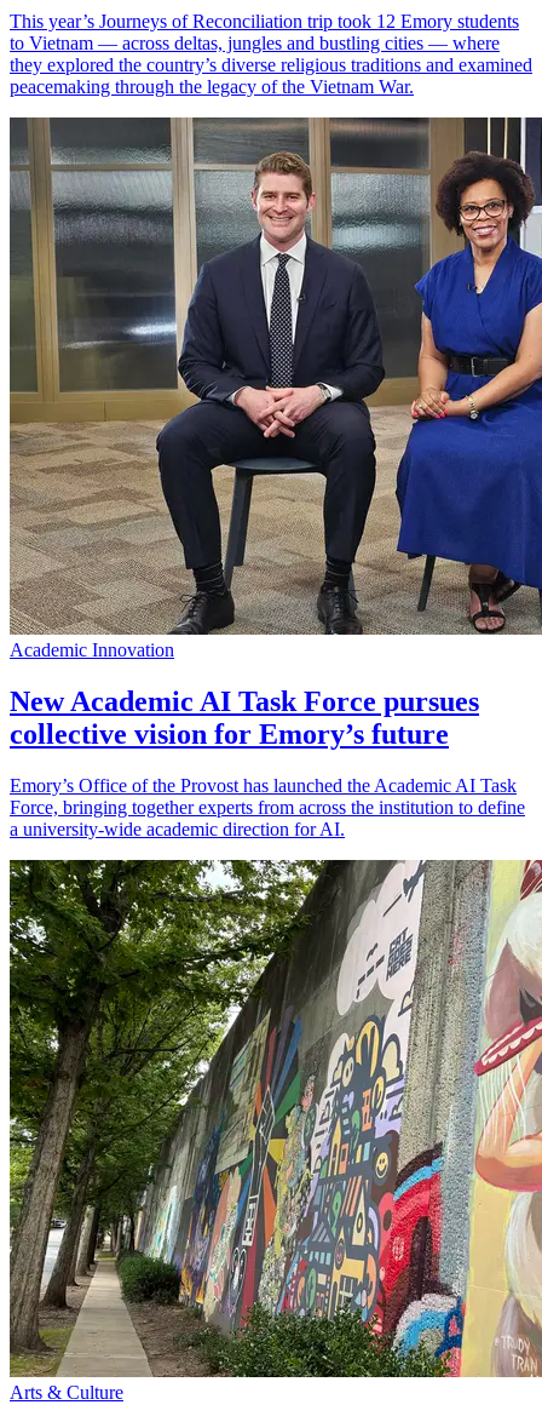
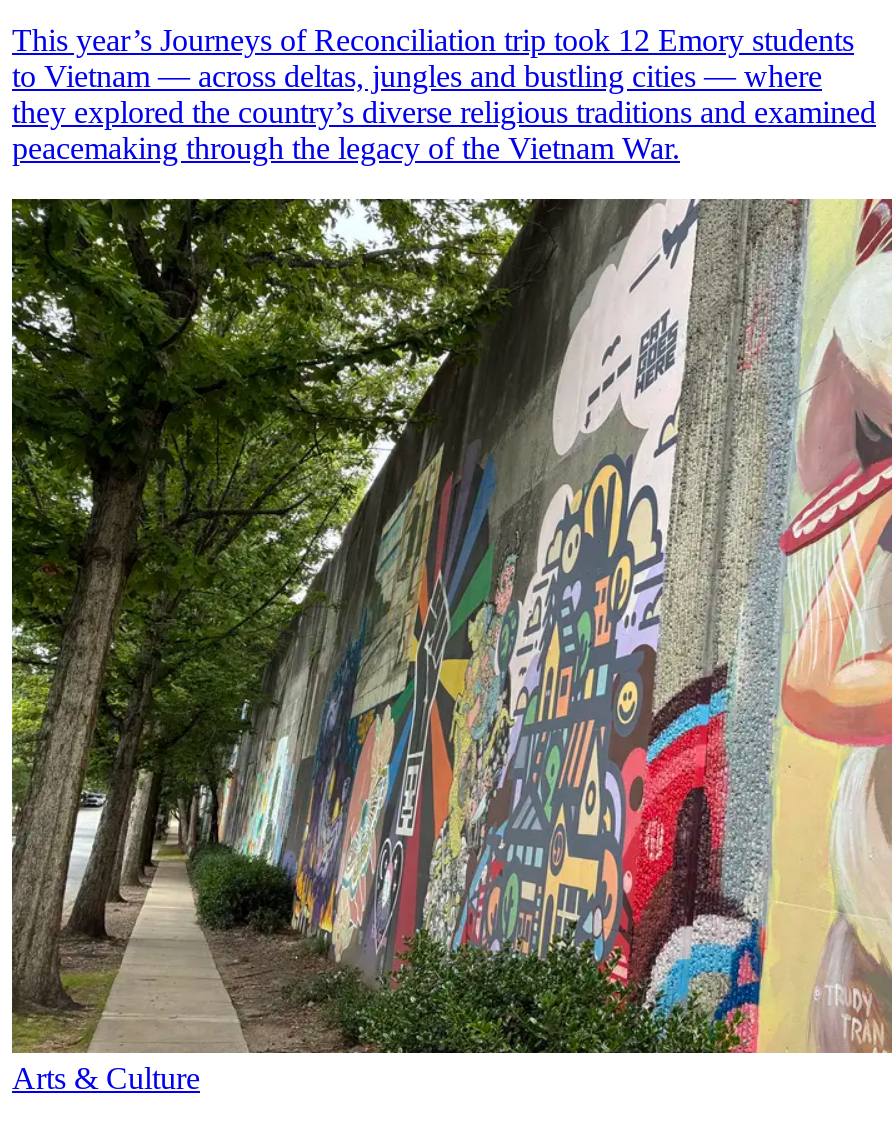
- [image]
- Academic Innovation
- New Academic AI Task Force pursues
- collective vision for Emory’s future
- Emory’s Office of the Provost has launched the Academic AI Task
- Force, bringing together experts from across the institution to define
- a university-wide academic direction for AI.
